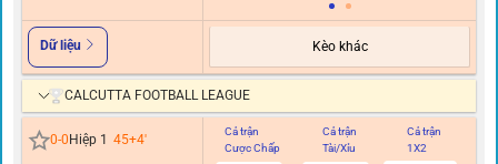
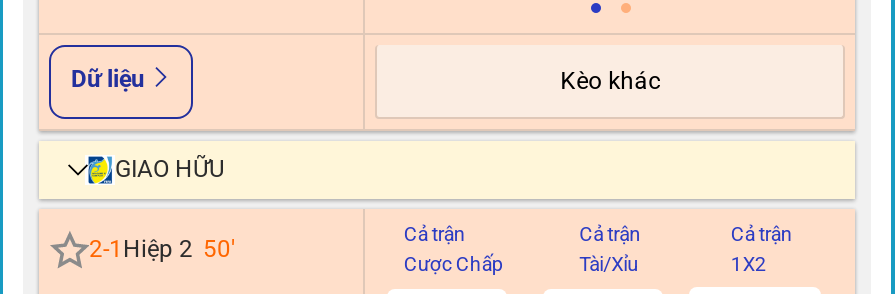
- CALCUTTA FOOTBALL LEAGUE
+ GIAO HỮU

- 0-0 Hiệp 1 45+4
+ 2-1 Hiệp 2 50
